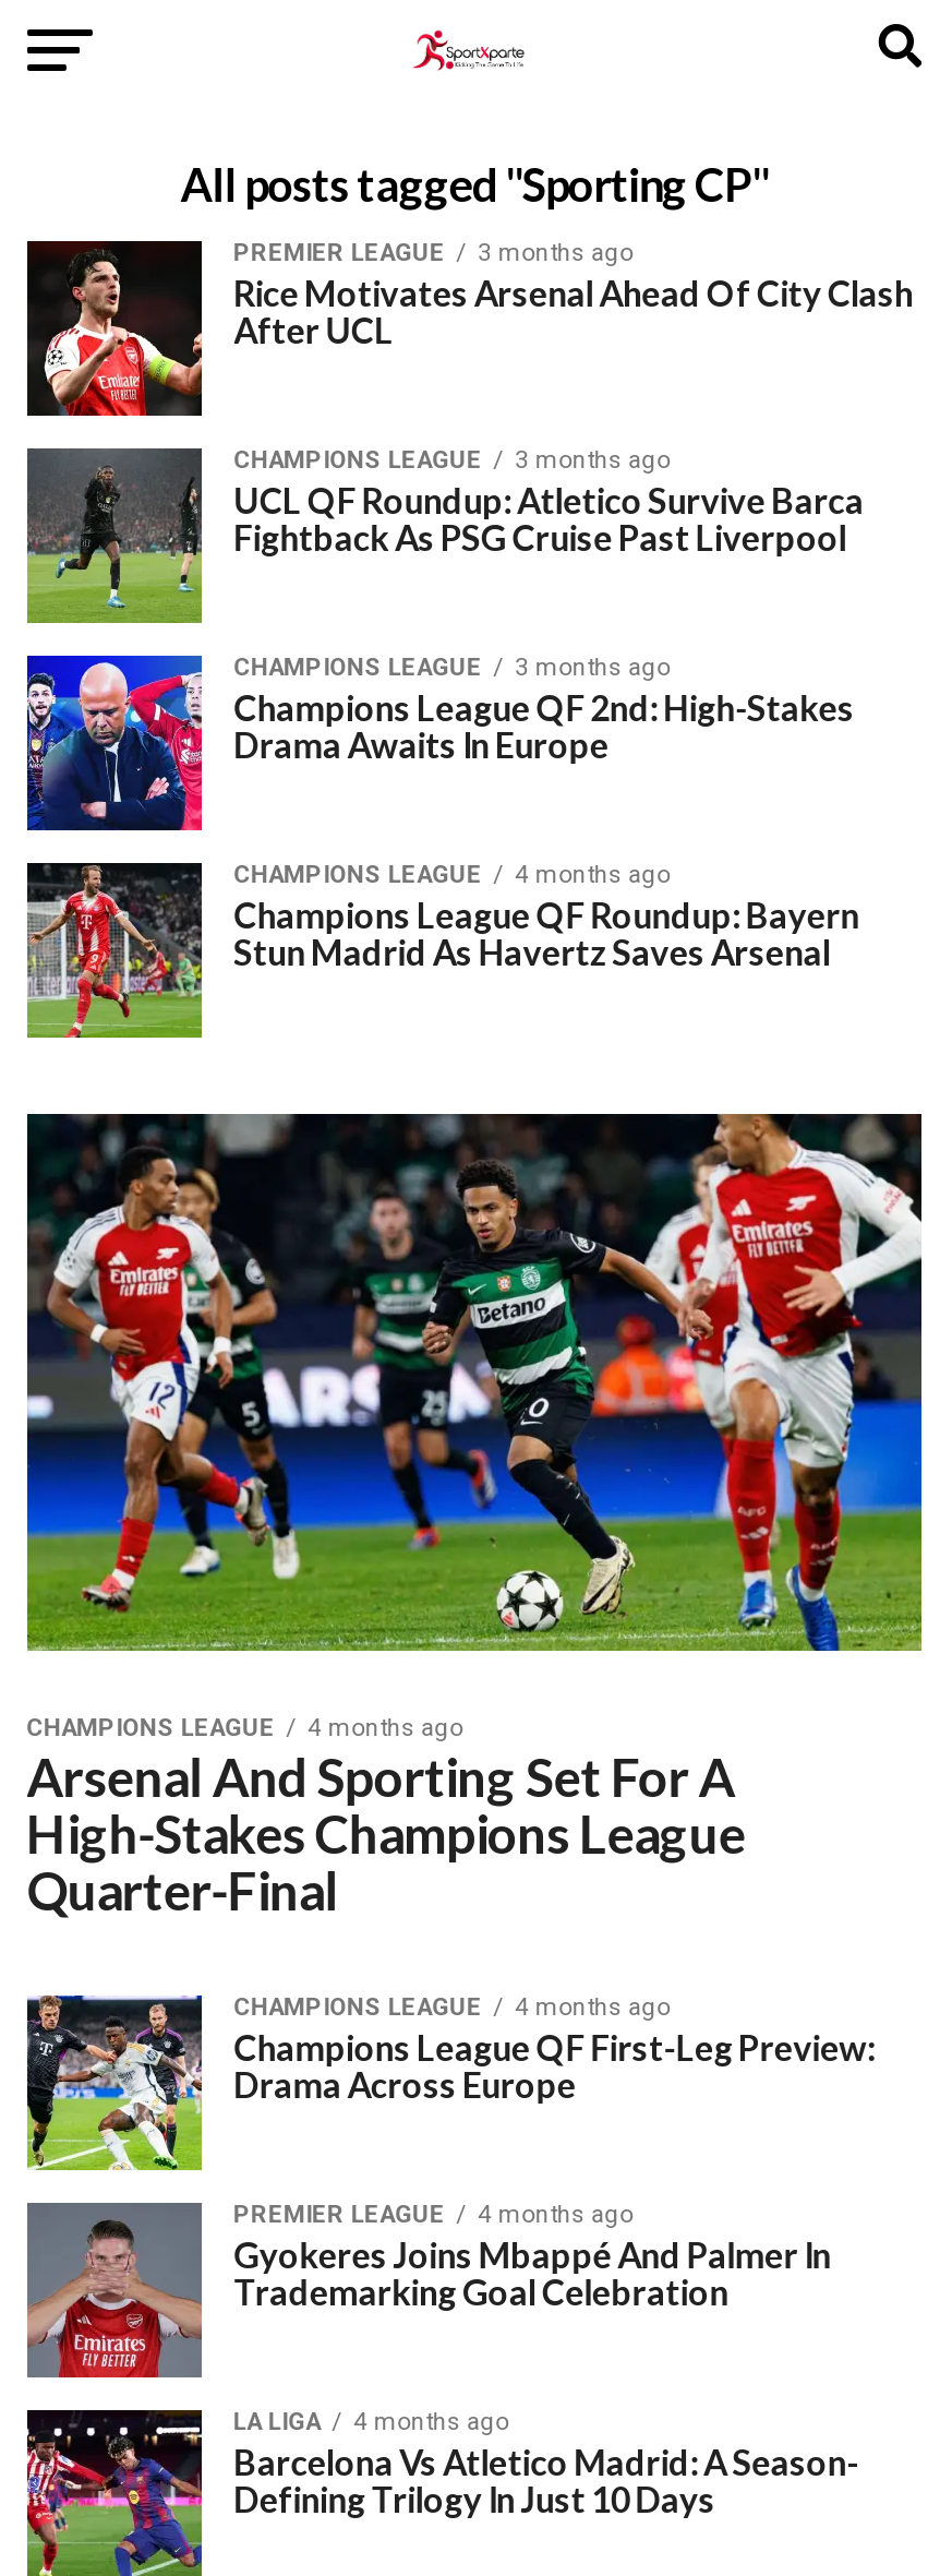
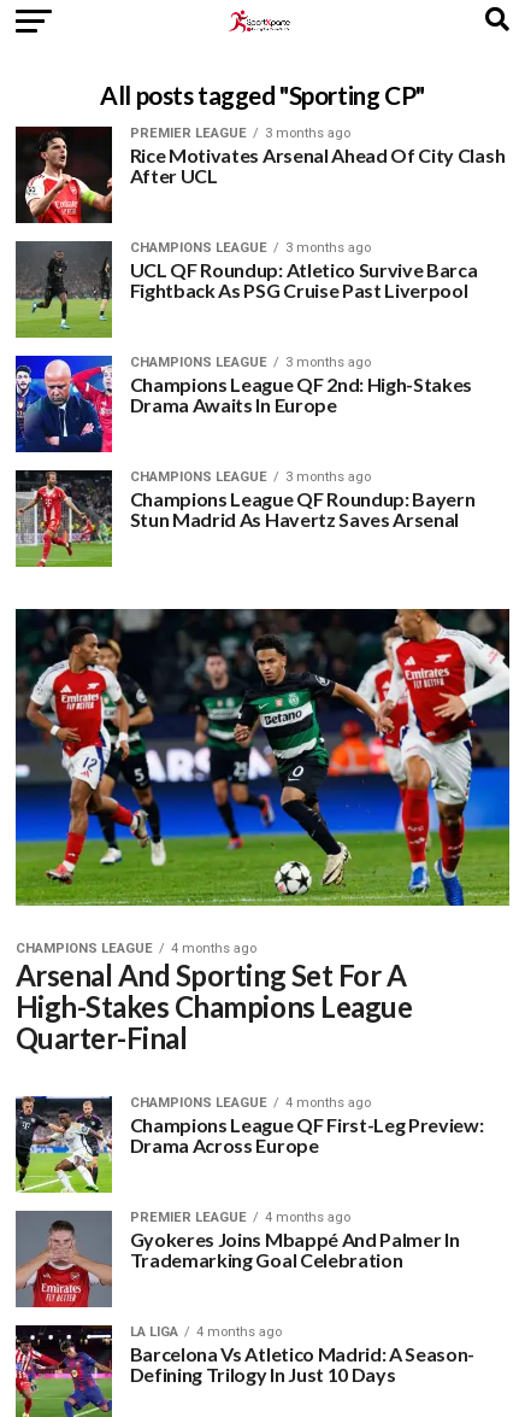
- CHAMPIONS LEAGUE 4 months ago
+ CHAMPIONS LEAGUE 3 months ago
